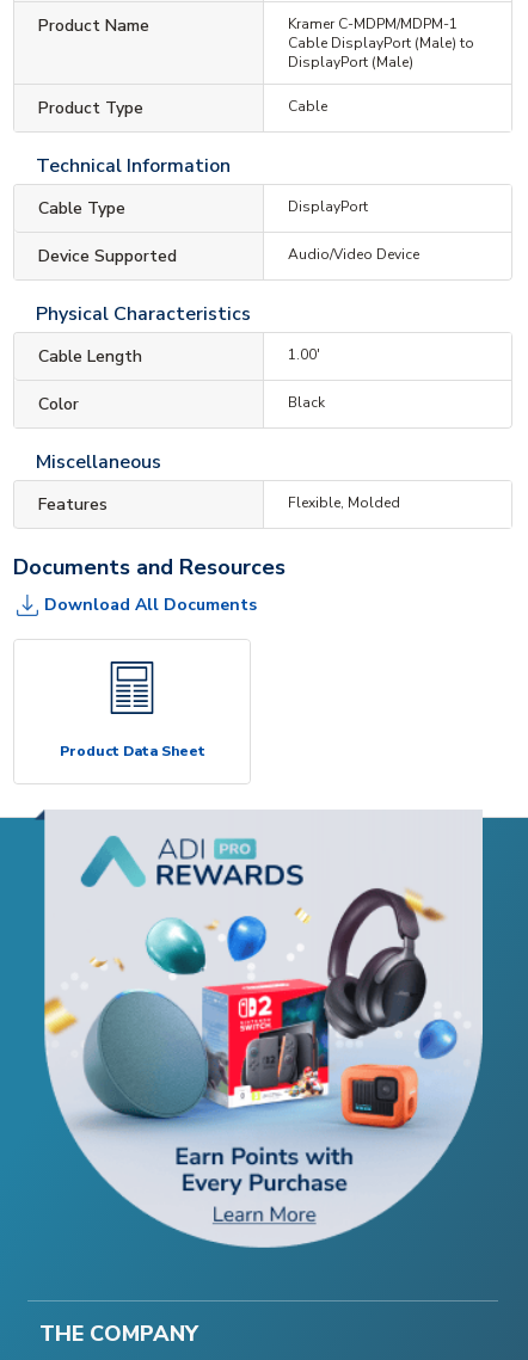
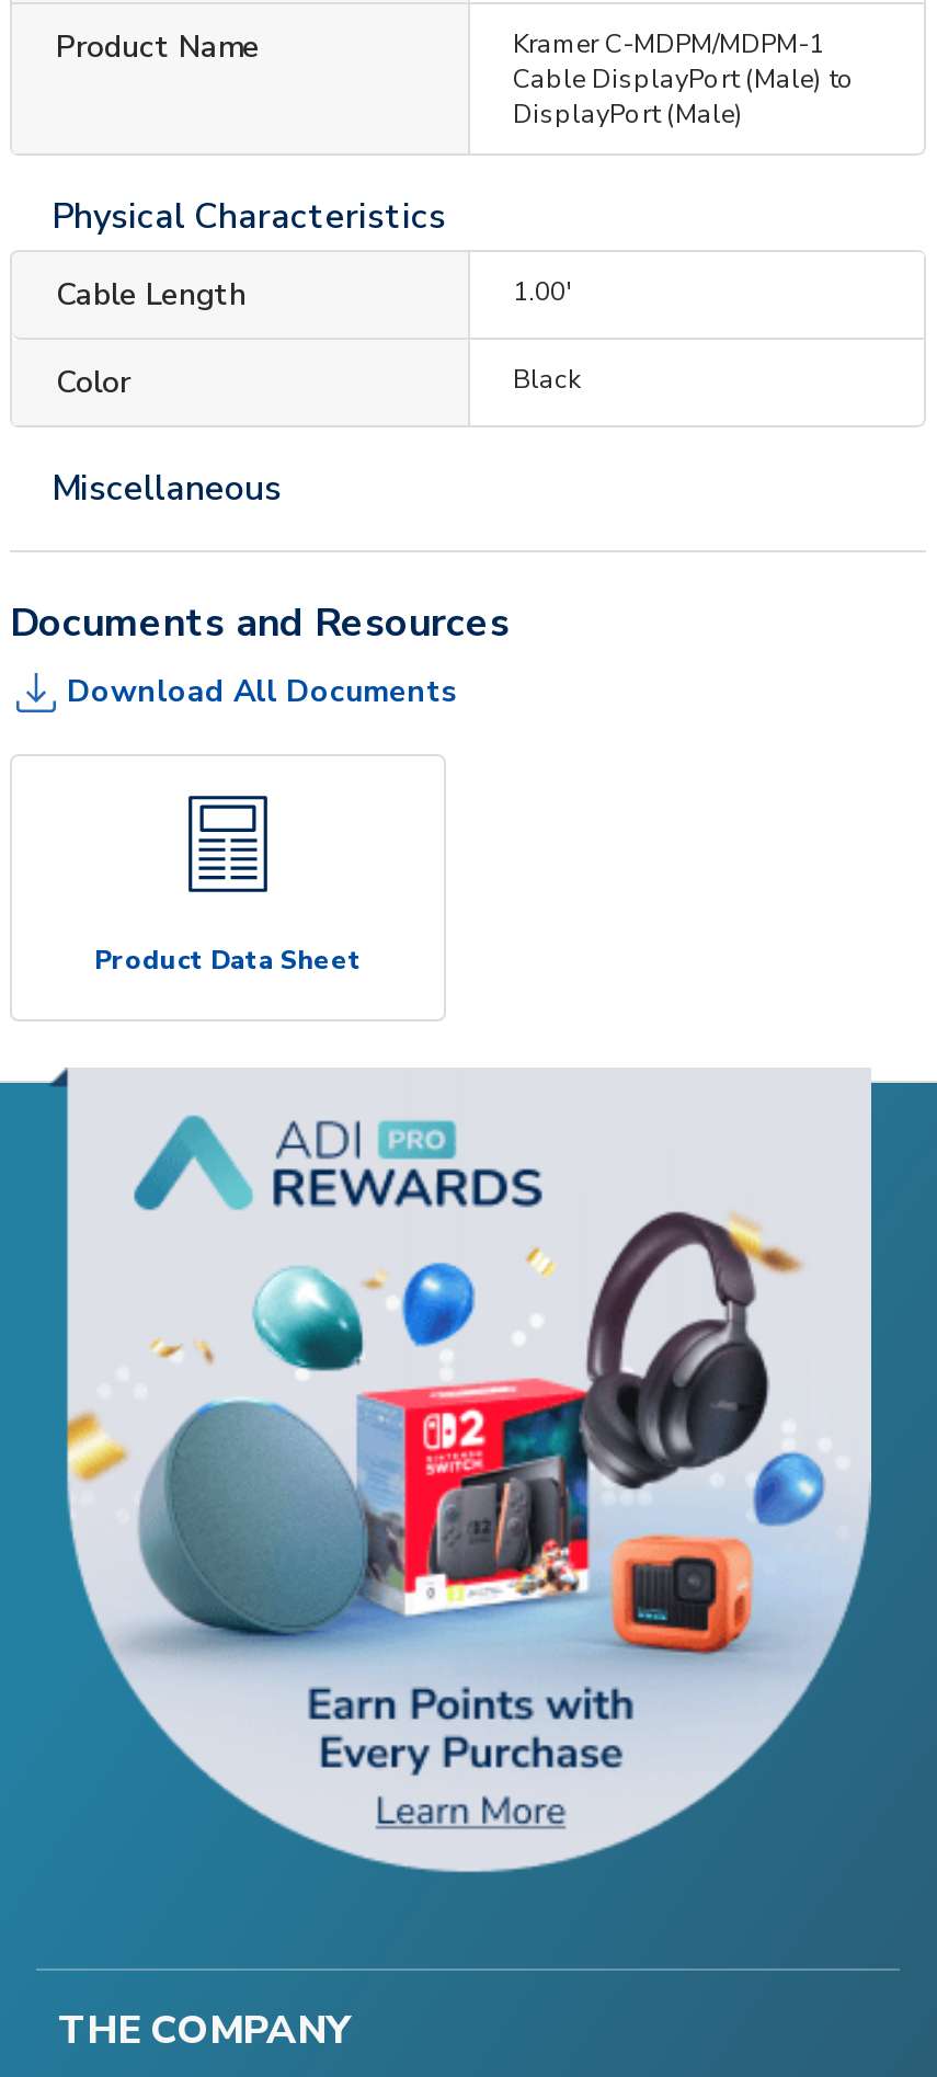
- Product Type
- Cable
- Technical Information
- Cable Type
- DisplayPort
- Device Supported
- Audio/Video Device

- Features
- Flexible, Molded
